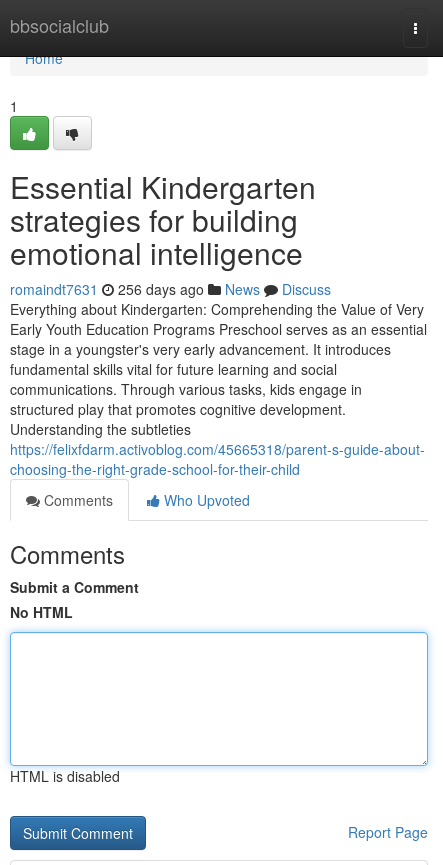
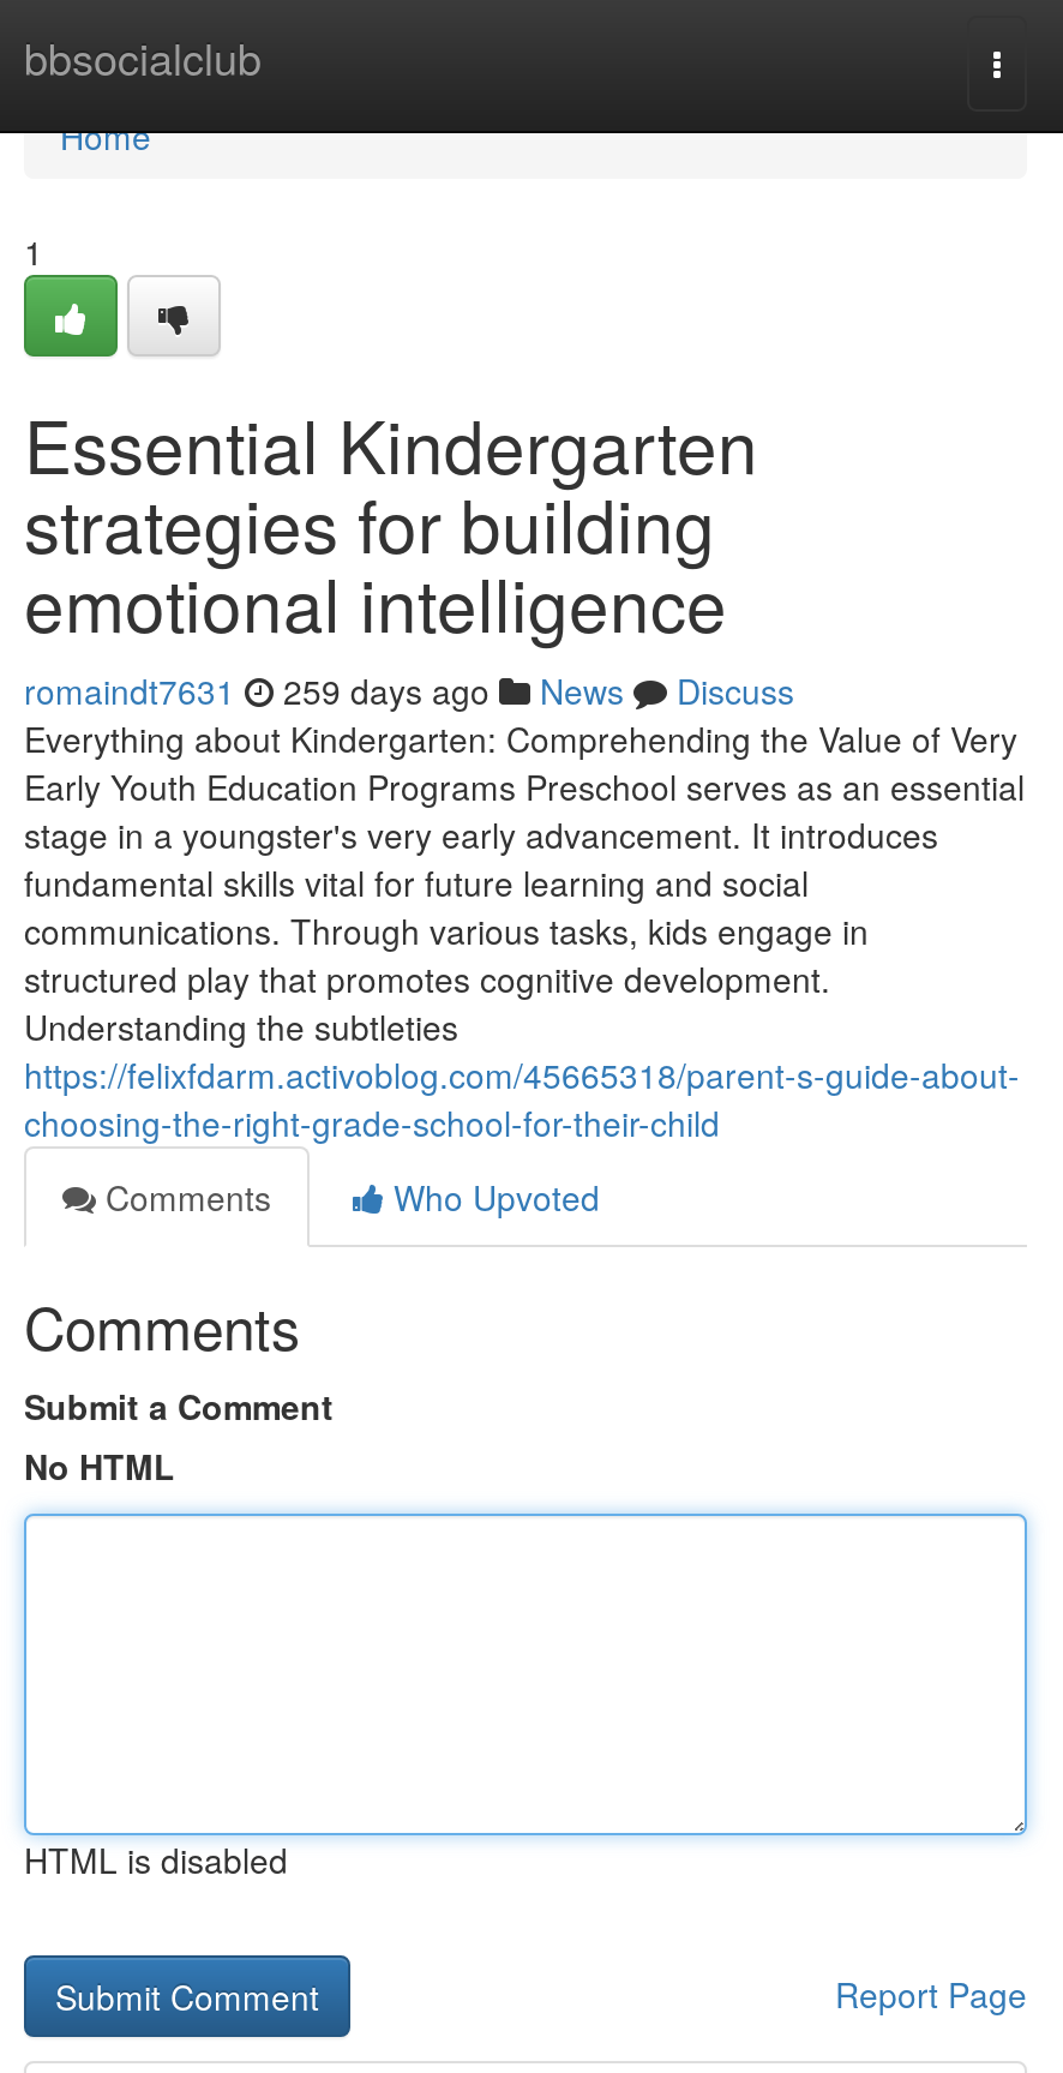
- romaindt7631 256 days ago News Discuss
+ romaindt7631 259 days ago News Discuss
